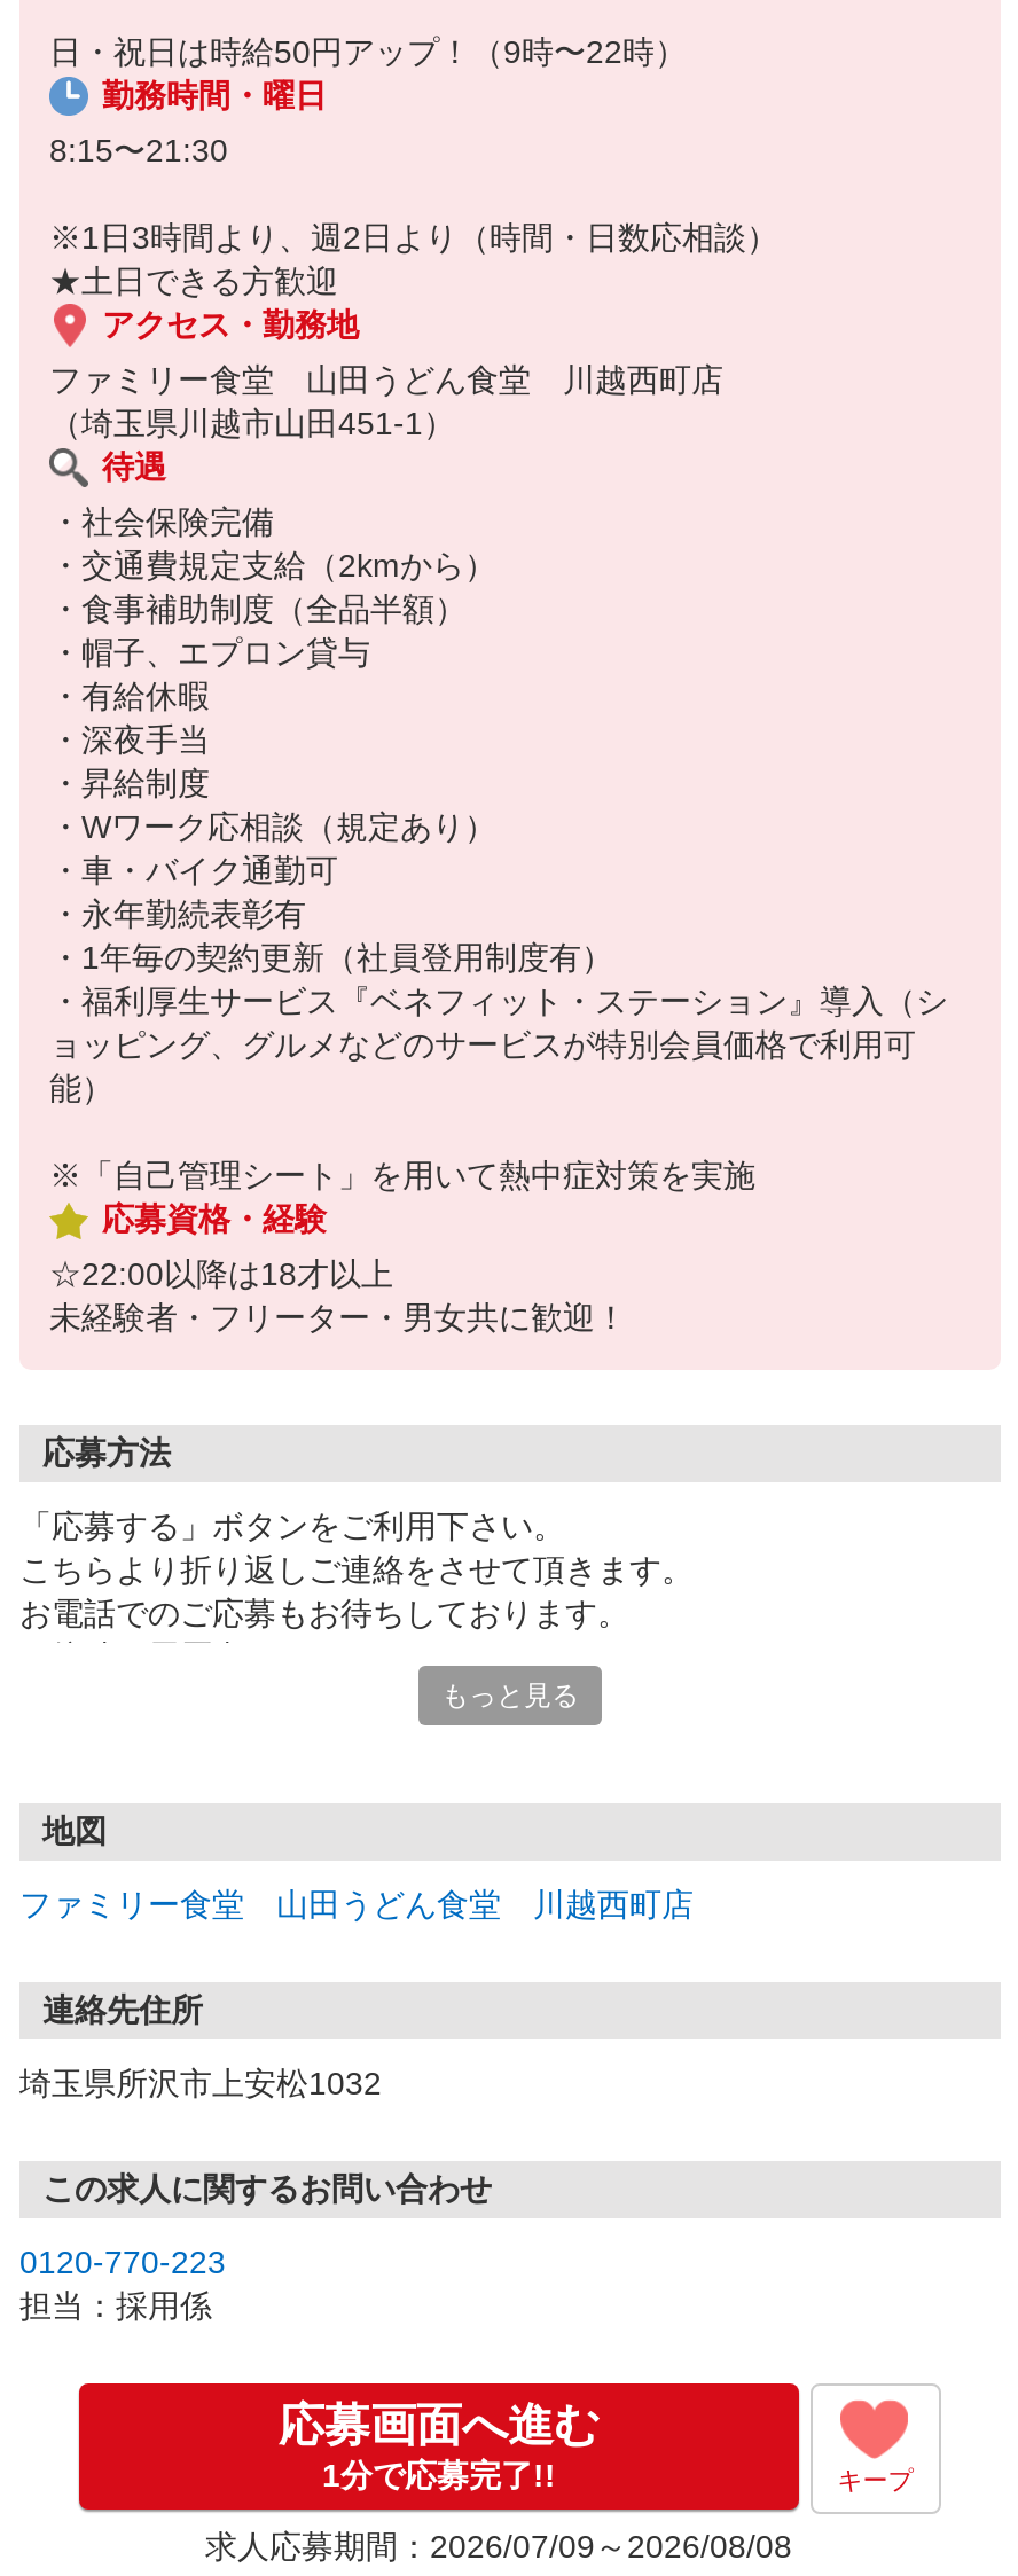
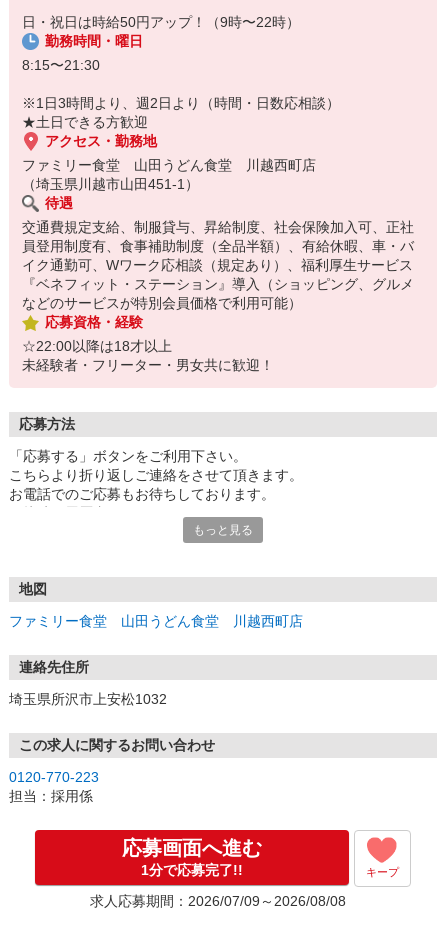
- ・社会保険完備
- ・交通費規定支給（2kmから）
- ・食事補助制度（全品半額）
- ・帽子、エプロン貸与
- ・有給休暇
- ・深夜手当
- ・昇給制度
- ・Wワーク応相談（規定あり）
- ・車・バイク通勤可
- ・永年勤続表彰有
- ・1年毎の契約更新（社員登用制度有）
- ・福利厚生サービス『ベネフィット・ステーション』導入（シ
- ョッピング、グルメなどのサービスが特別会員価格で利用可
- 能）
- ※「自己管理シート」を用いて熱中症対策を実施
+ 交通費規定支給、制服貸与、昇給制度、社会保険加入可、正社
+ 員登用制度有、食事補助制度（全品半額）、有給休暇、車・バ
+ イク通勤可、Wワーク応相談（規定あり）、福利厚生サービス
+ 『ベネフィット・ステーション』導入（ショッピング、グルメ
+ などのサービスが特別会員価格で利用可能）
